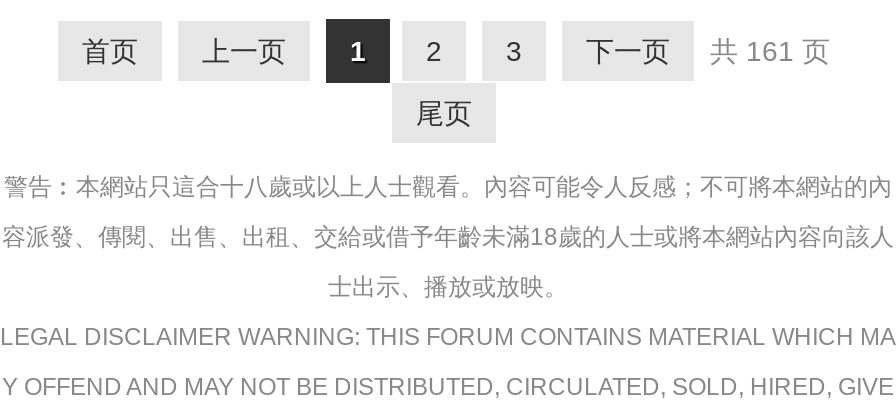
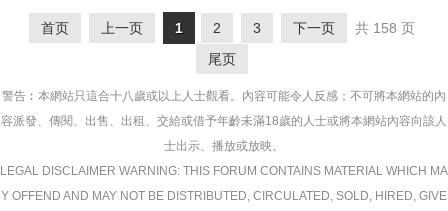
- 首页 上一页 1 2 3 下一页 共 161 页
+ 首页 上一页 1 2 3 下一页 共 158 页
